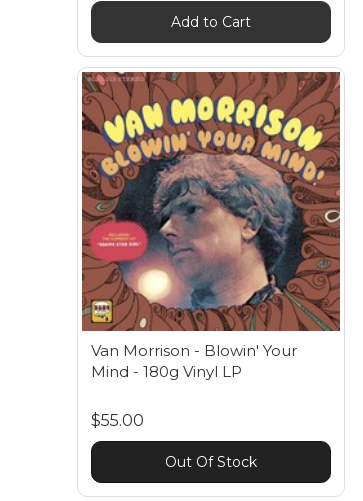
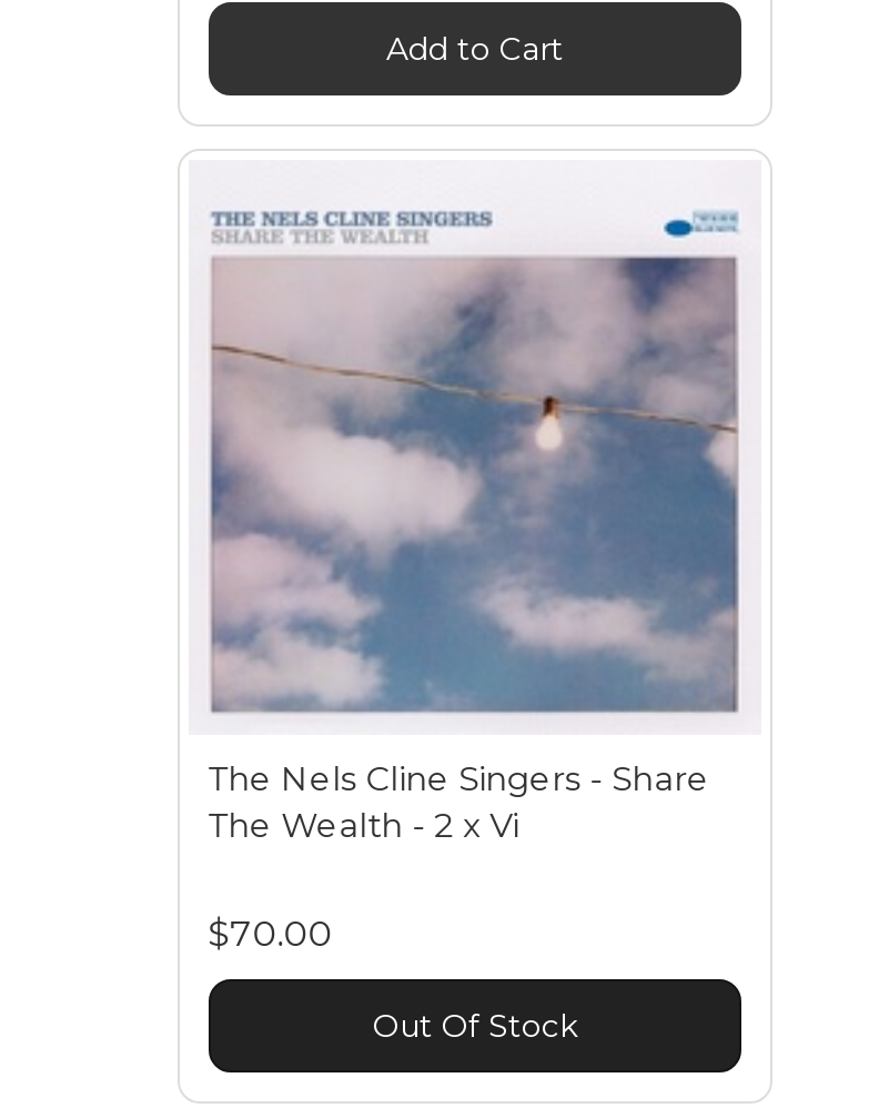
- [image]
- Van Morrison - Blowin' Your
- Mind - 180g Vinyl LP
+ [image]
+ The Nels Cline Singers - Share
+ The Wealth - 2 x Vi

- $55.00
+ $70.00
